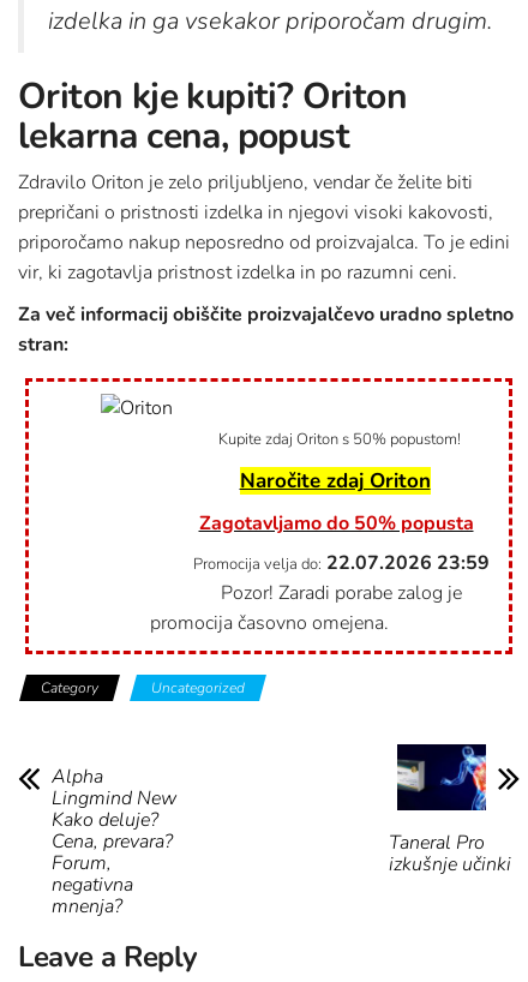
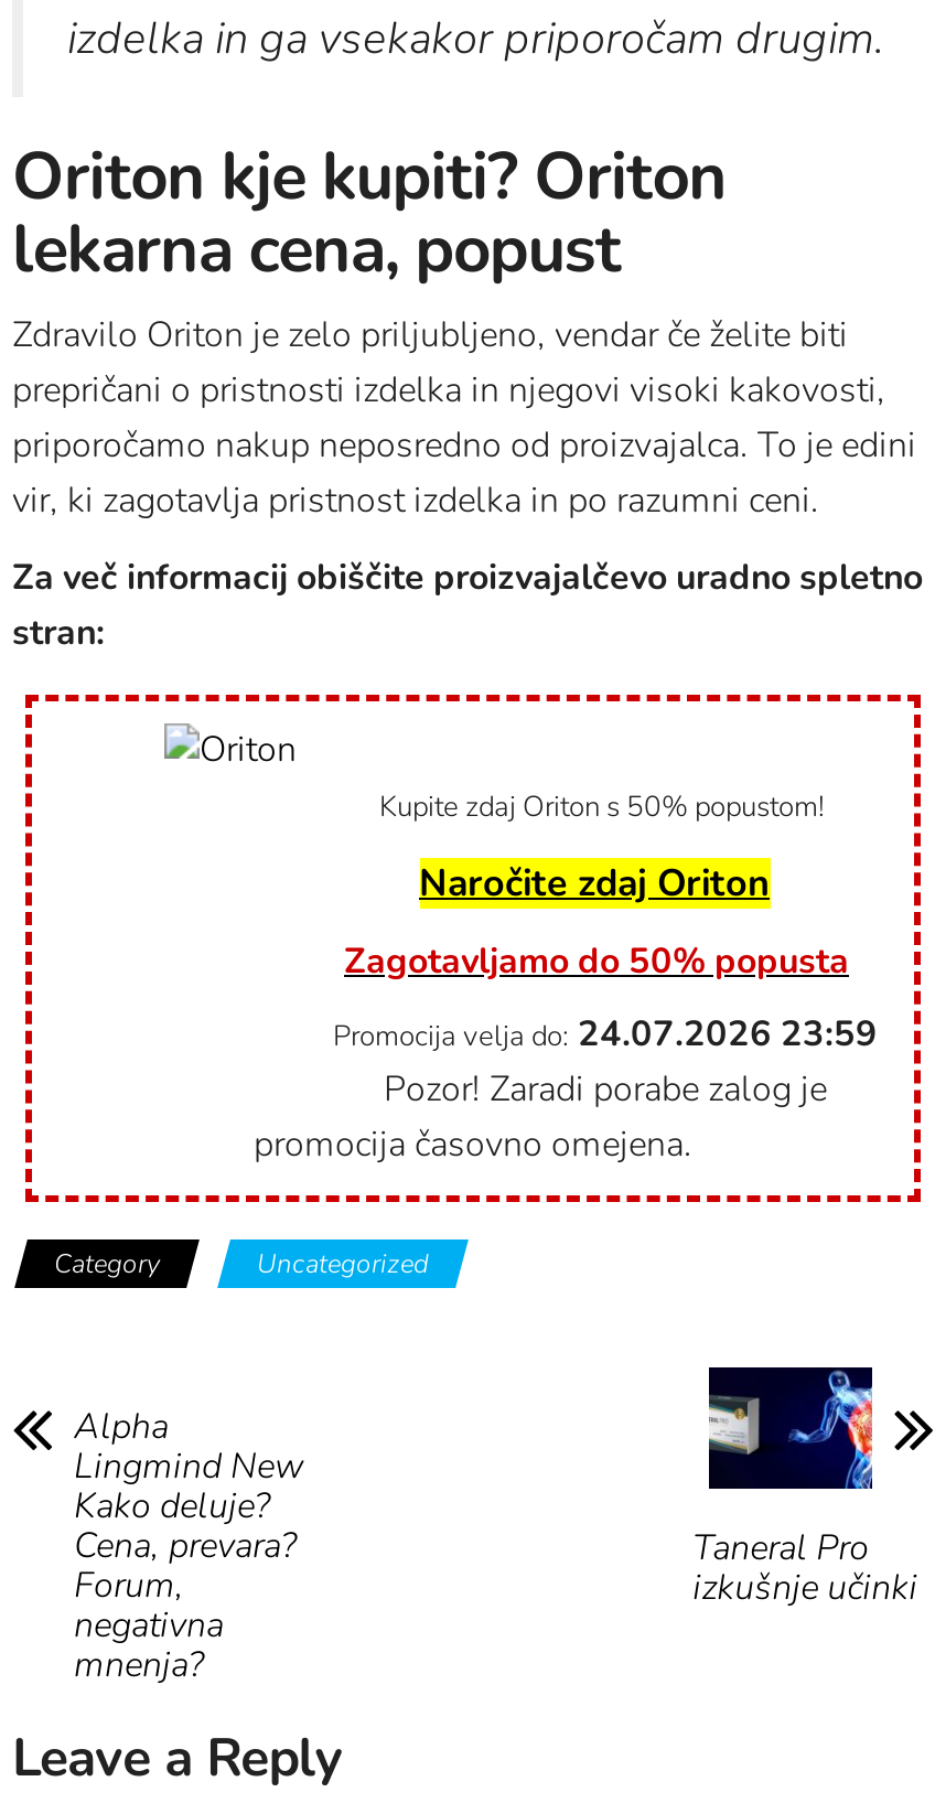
- Promocija velja do: 22.07.2026 23:59
+ Promocija velja do: 24.07.2026 23:59
